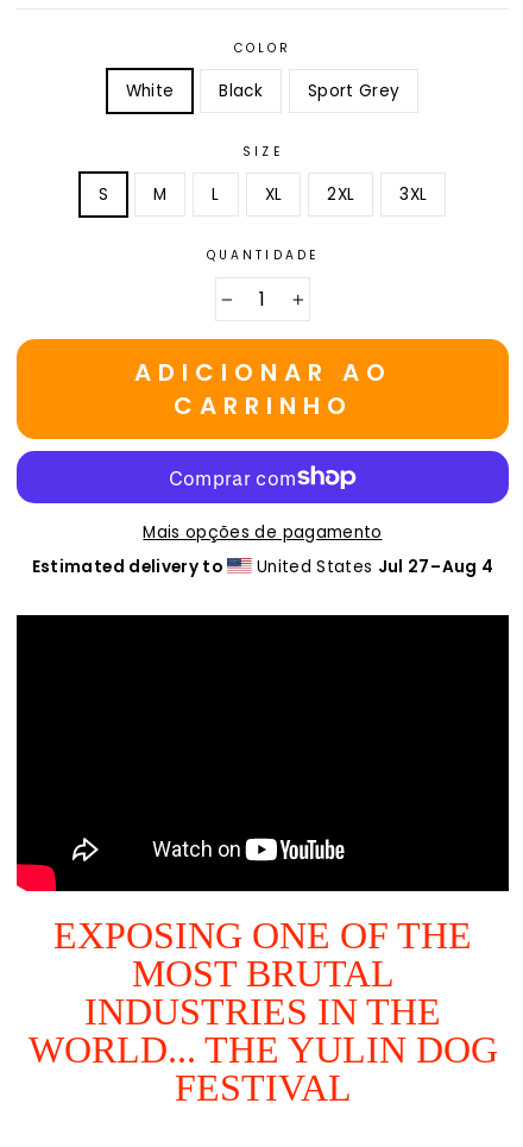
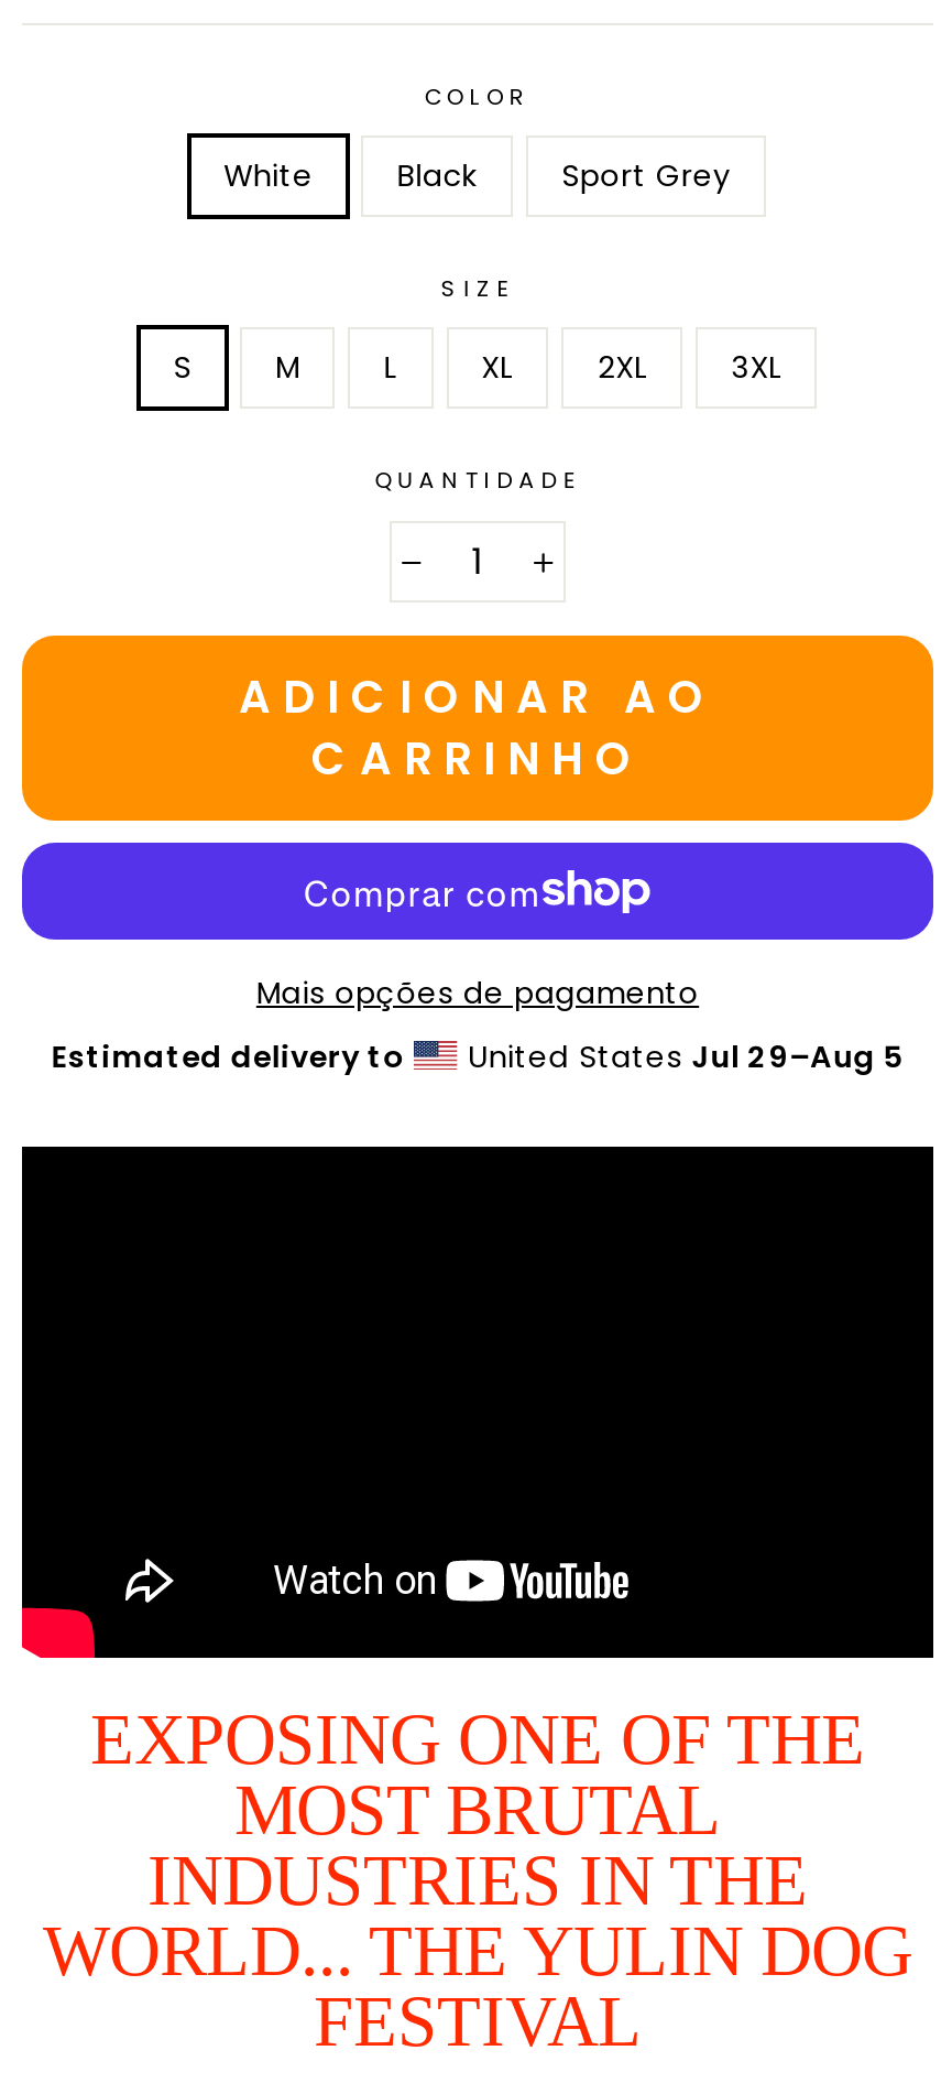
- United States Jul 27–Aug 4
+ United States Jul 29–Aug 5
